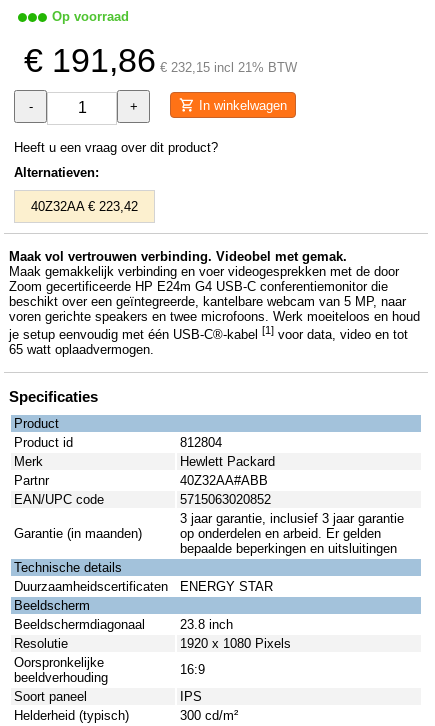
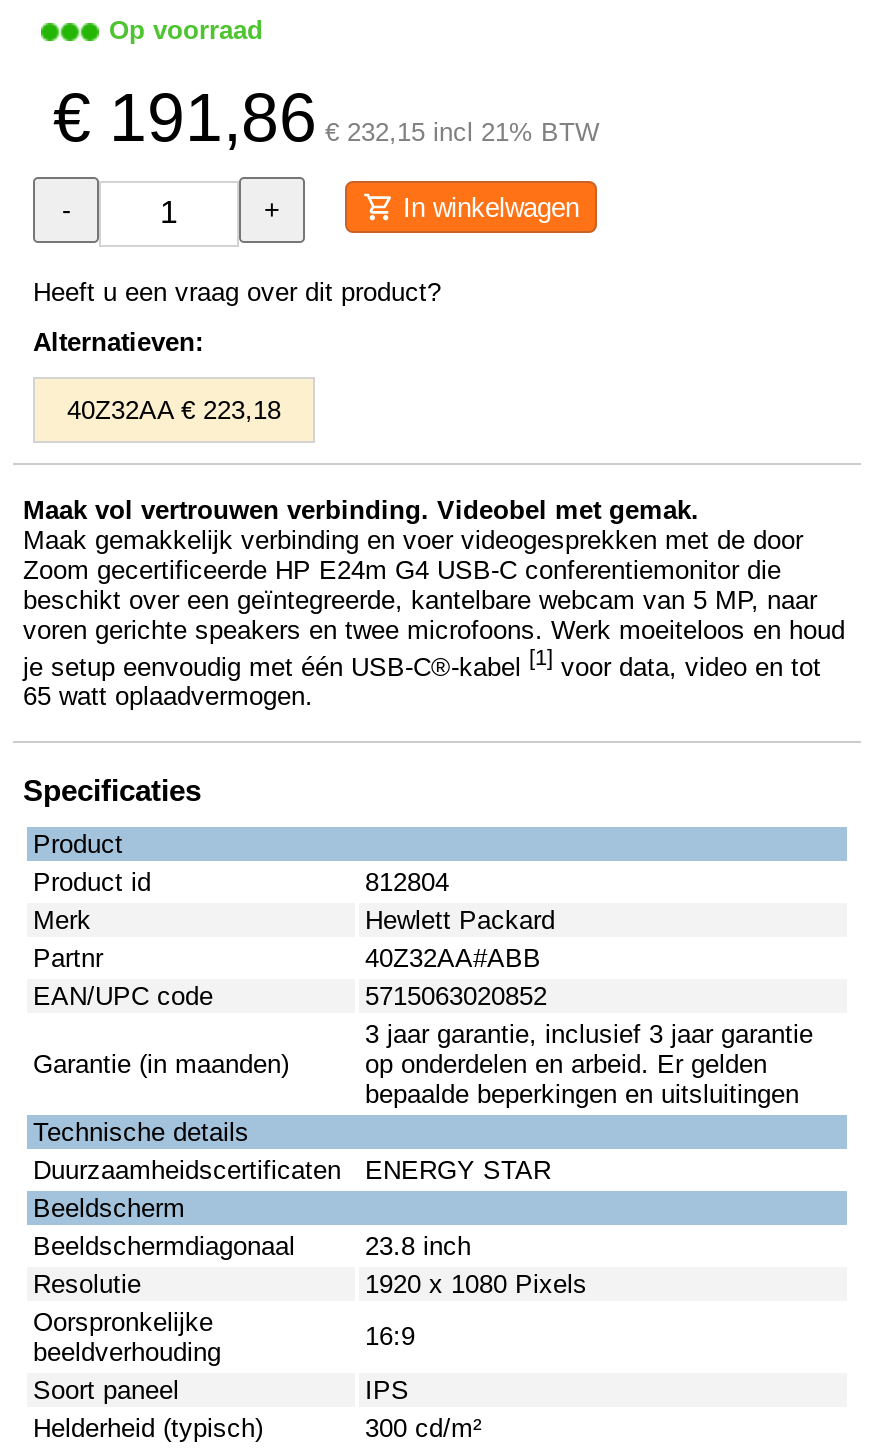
- 40Z32AA € 223,42
+ 40Z32AA € 223,18
